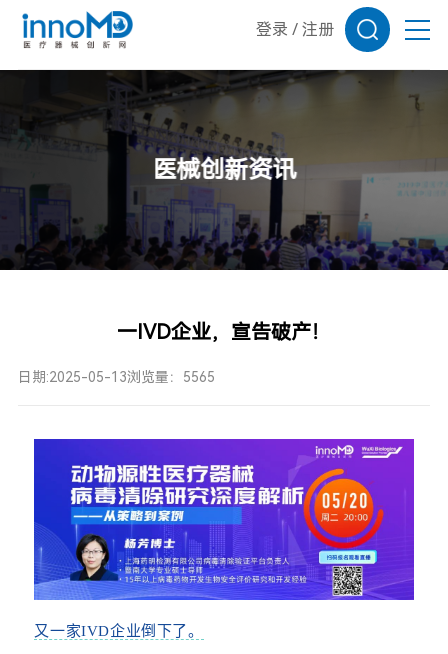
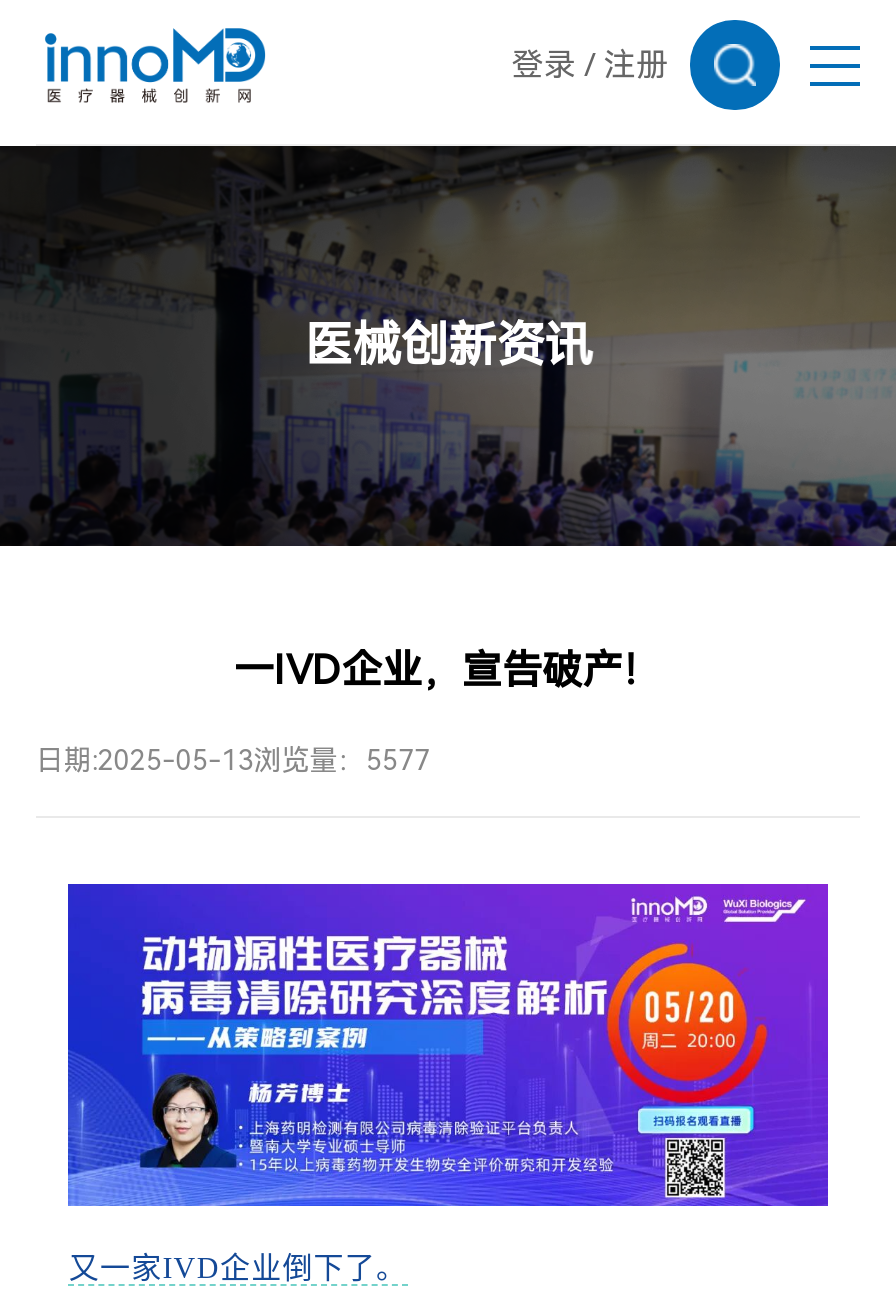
- 日期:2025-05-13浏览量：5565
+ 日期:2025-05-13浏览量：5577
